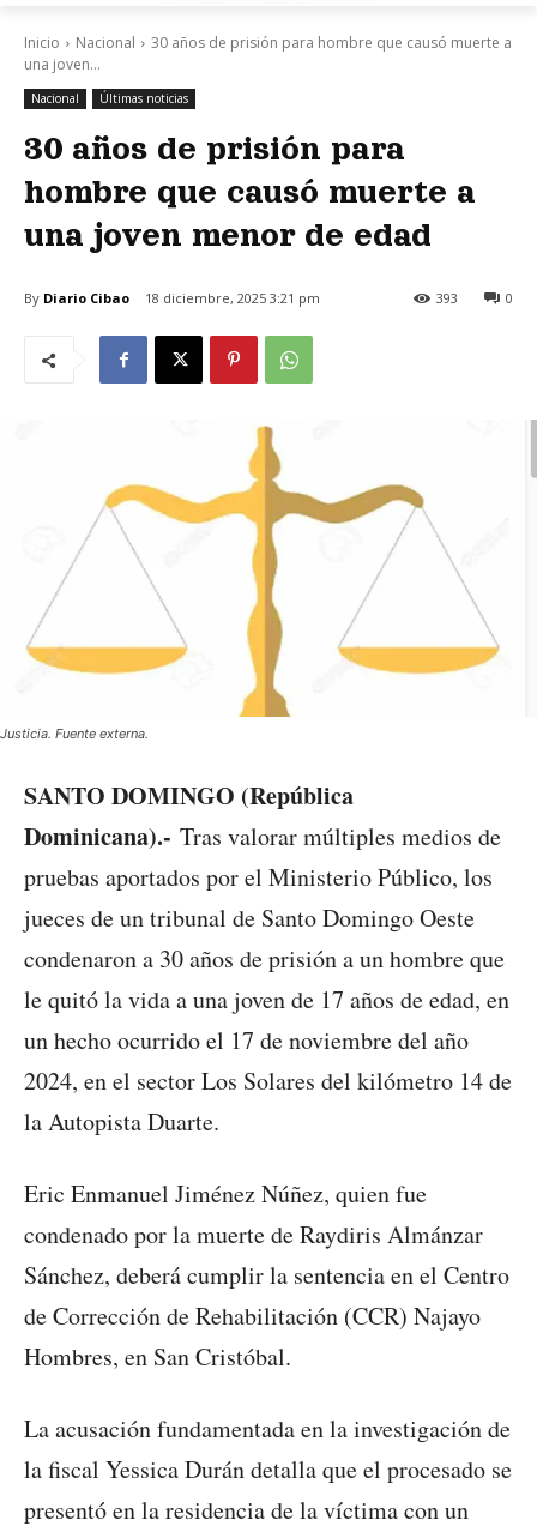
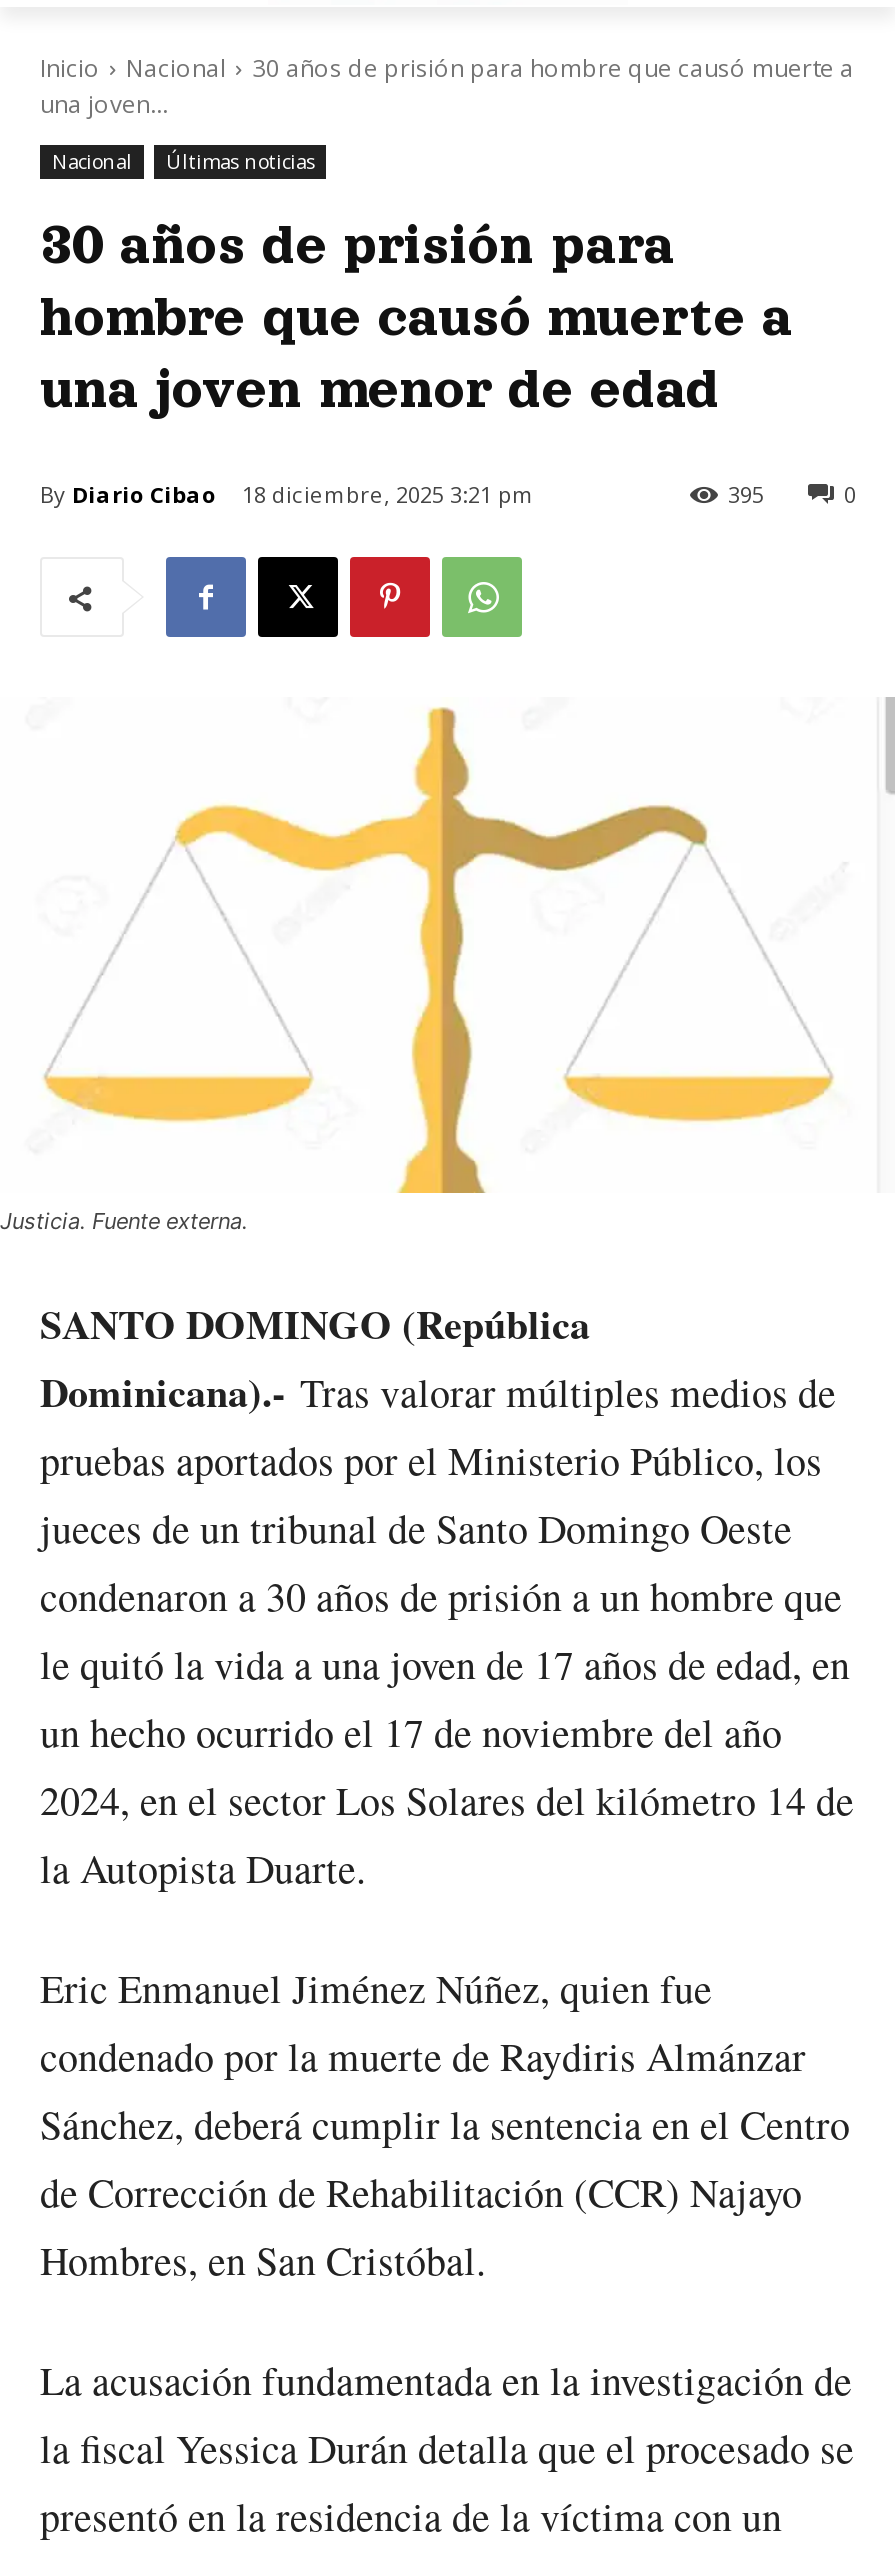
- 393
+ 395
